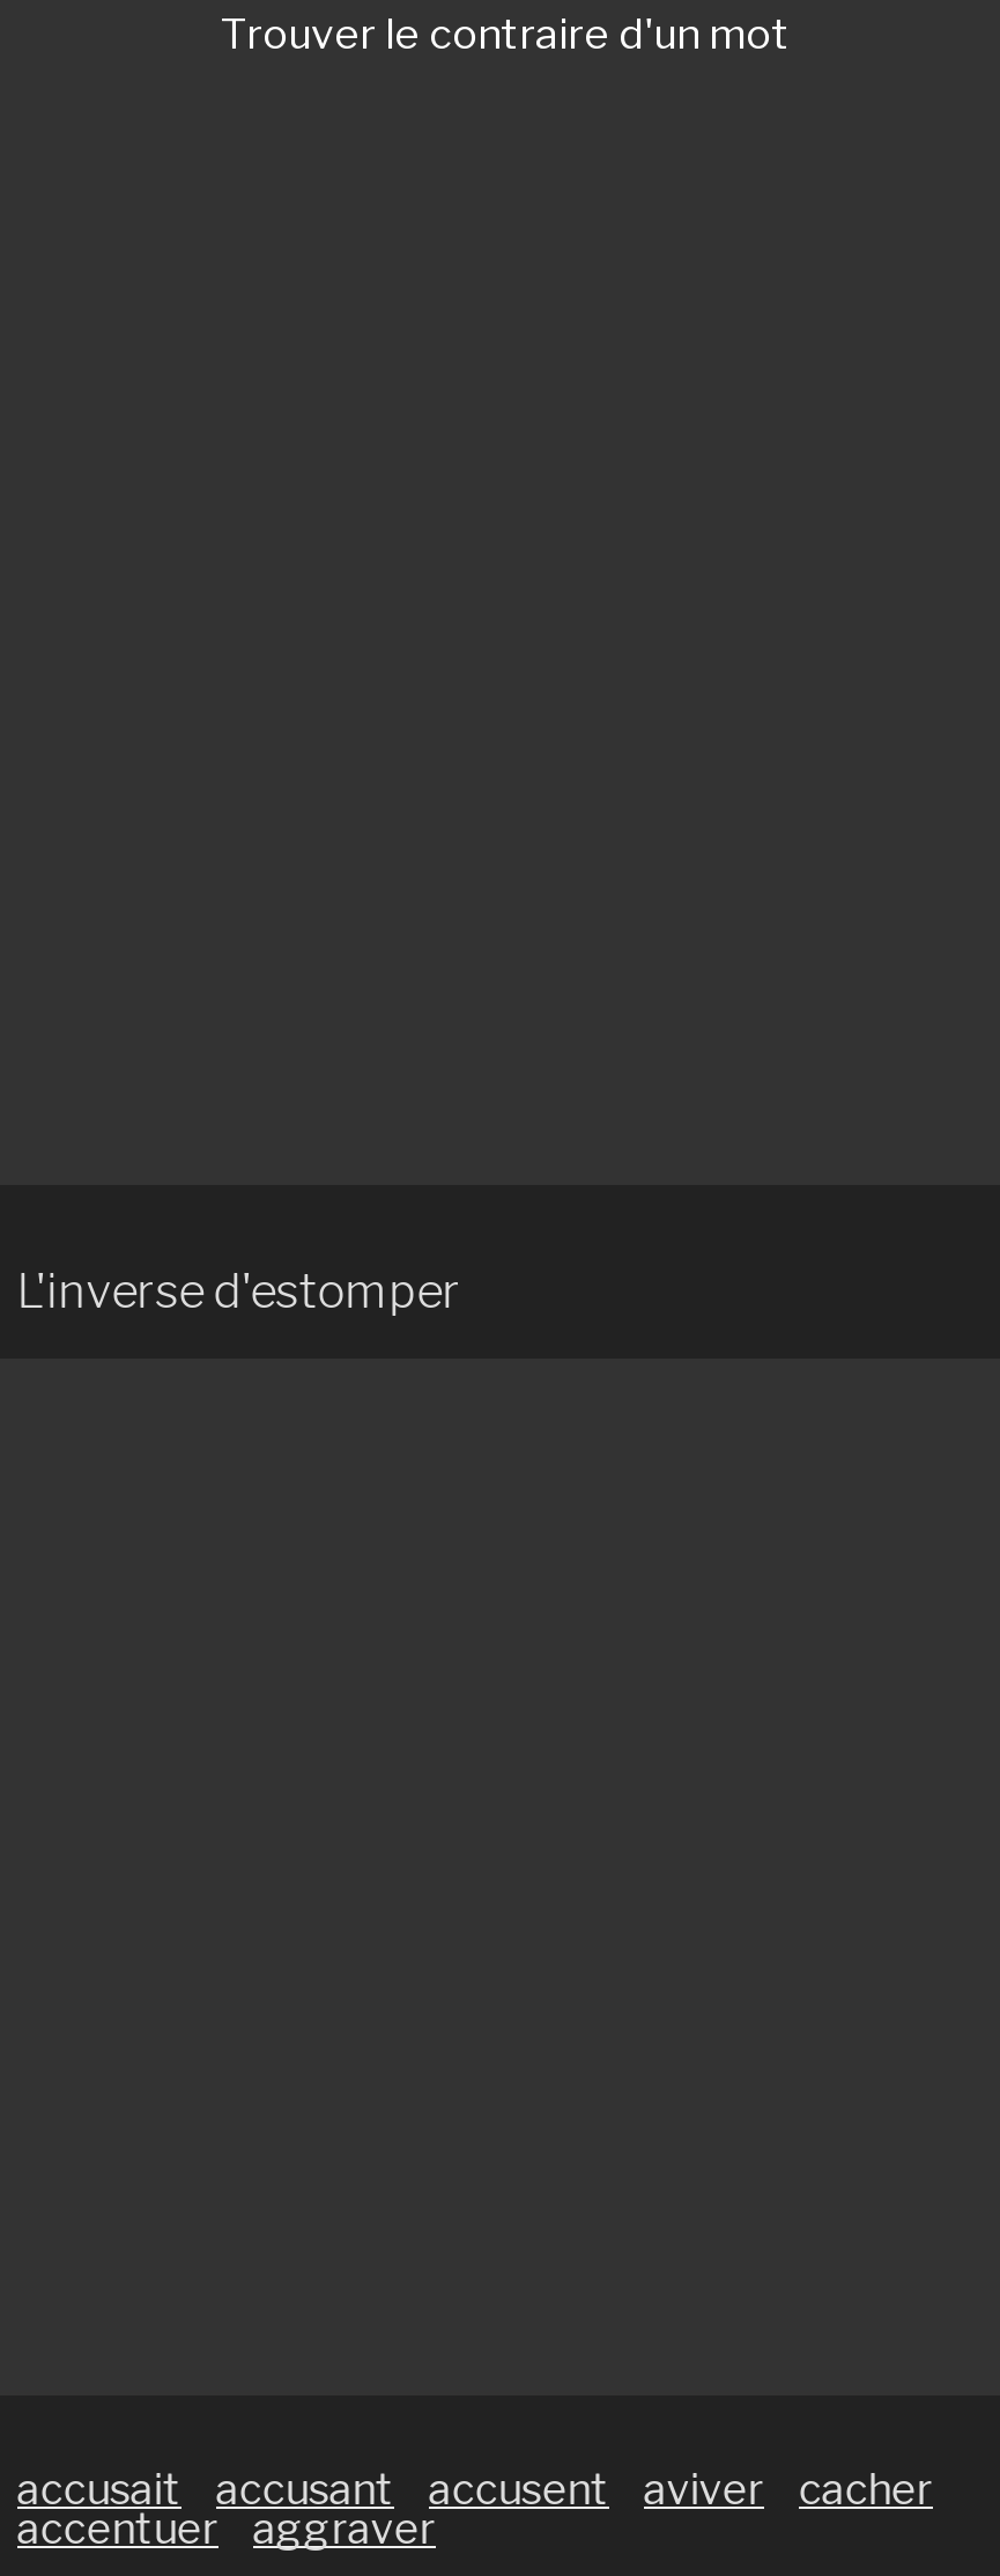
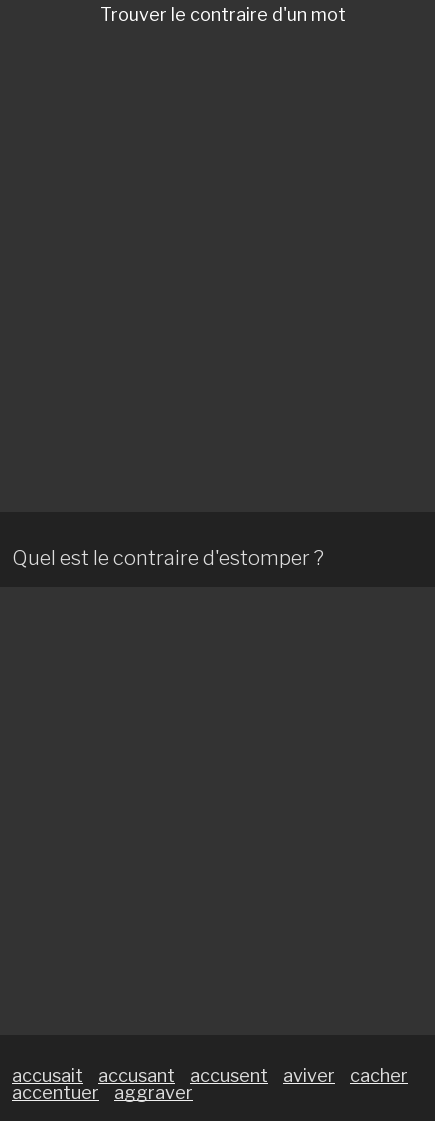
- L'inverse d'estomper
+ Quel est le contraire d'estomper ?
